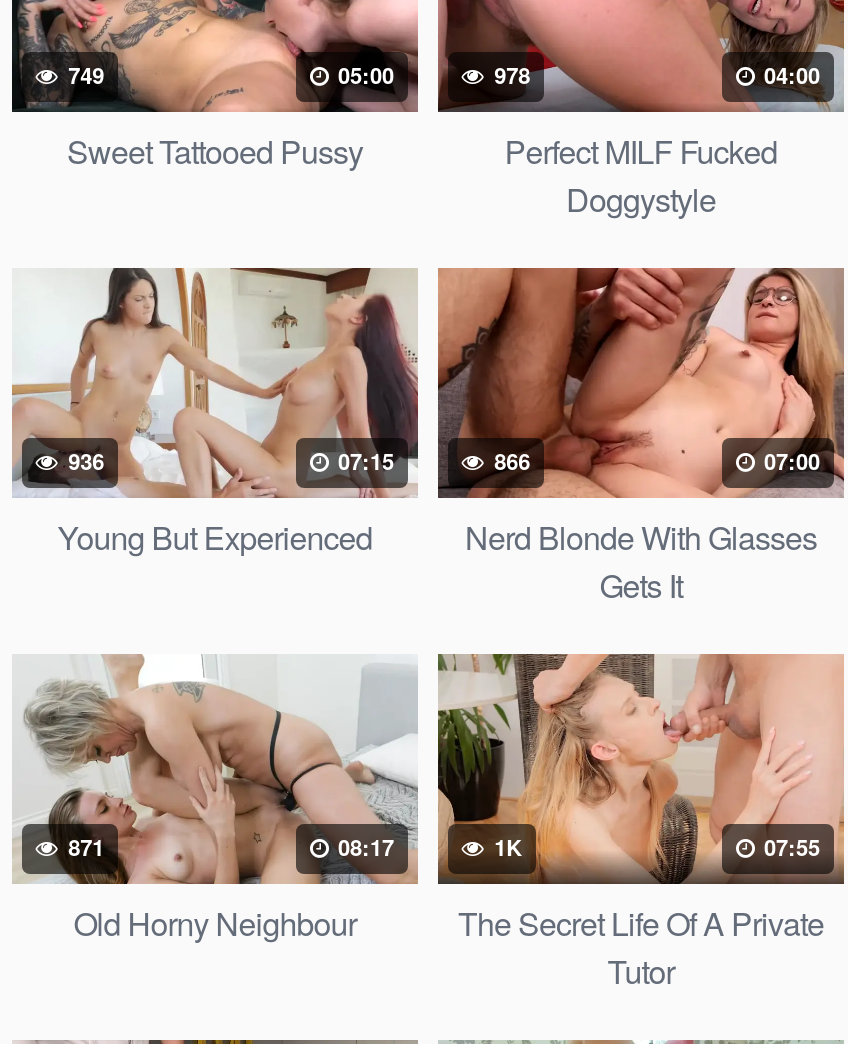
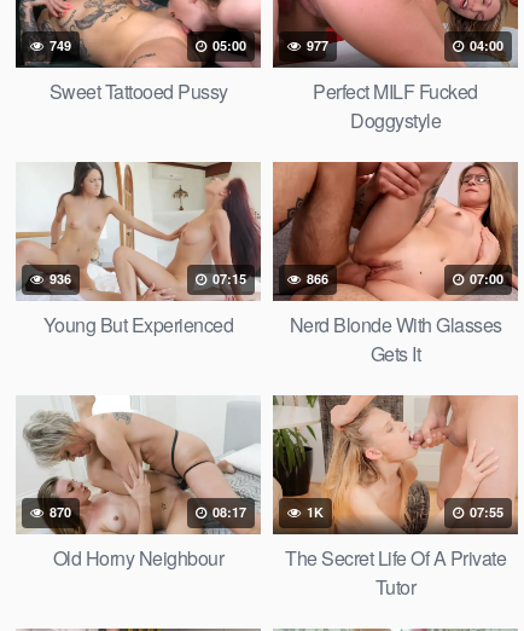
- 978
+ 977

- 871
+ 870
